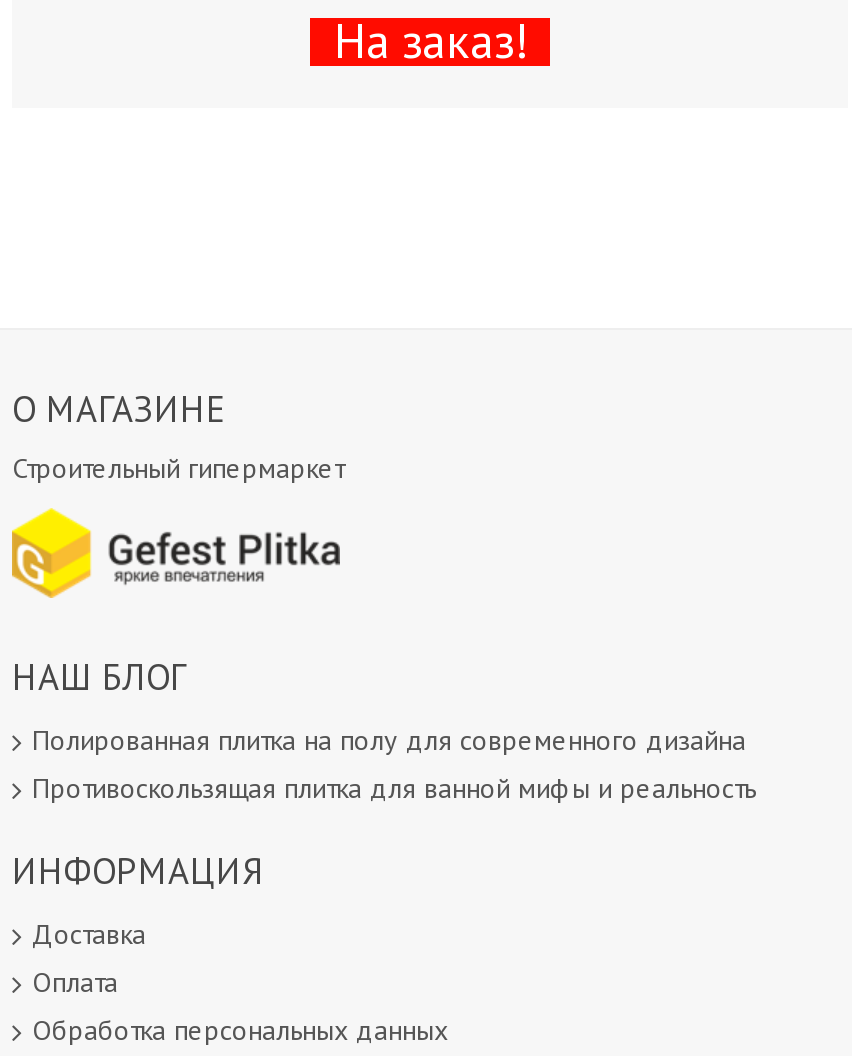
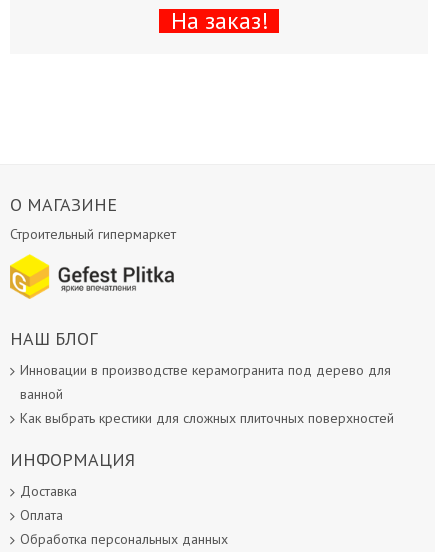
- Полированная плитка на полу для современного дизайна
- Противоскользящая плитка для ванной мифы и реальность
+ Инновации в производстве керамогранита под дерево для
+ ванной
+ Как выбрать крестики для сложных плиточных поверхностей
